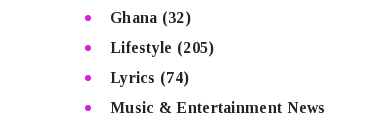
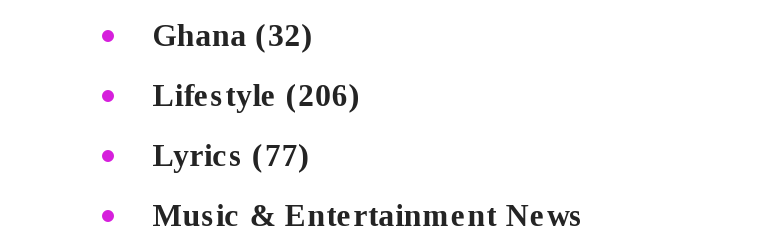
- Lifestyle (205)
+ Lifestyle (206)

- Lyrics (74)
+ Lyrics (77)
